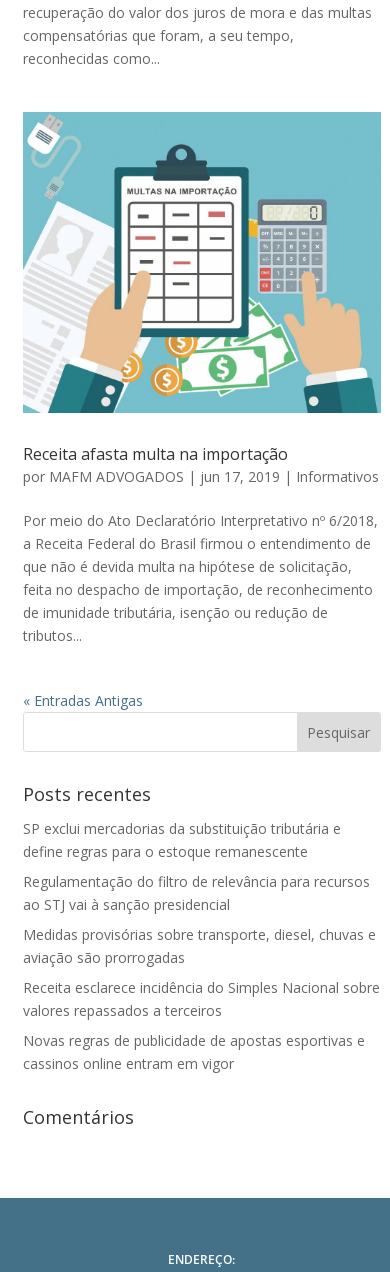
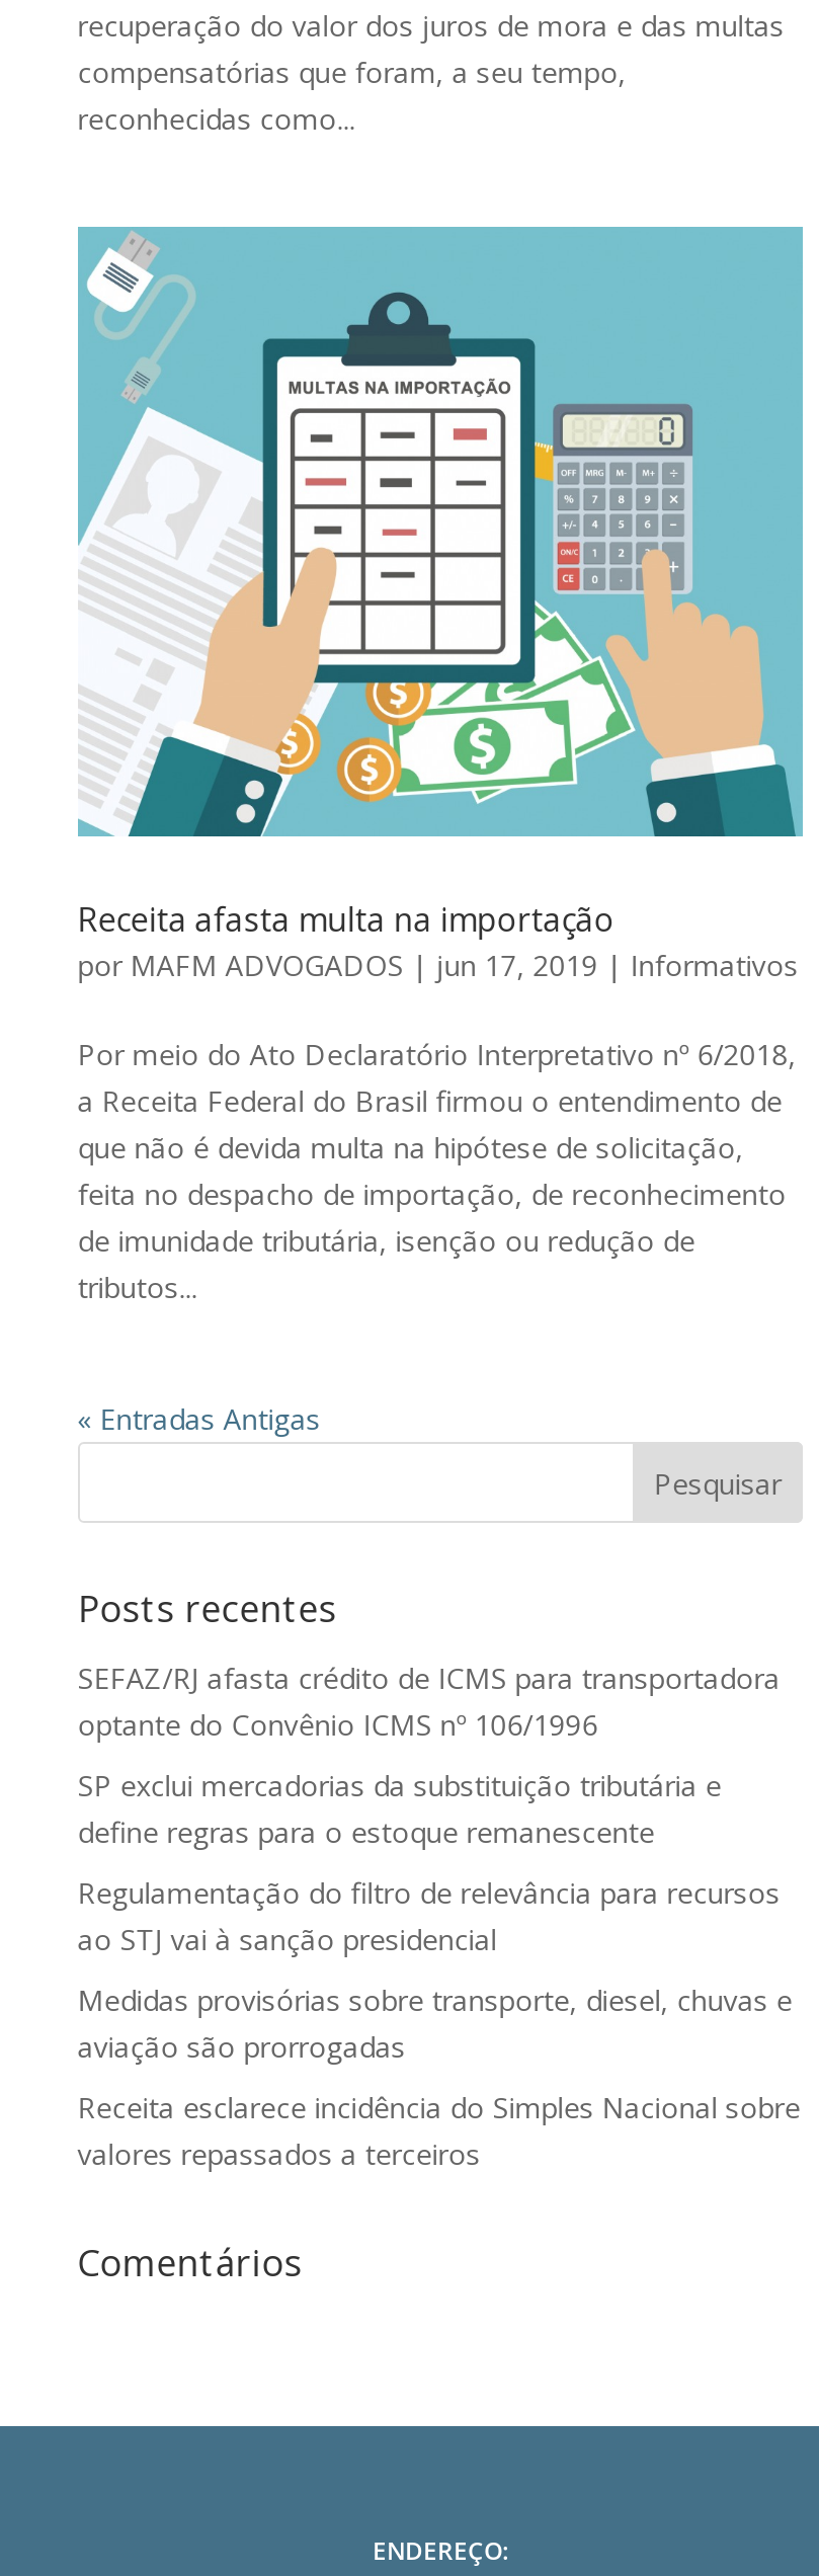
+ SEFAZ/RJ afasta crédito de ICMS para transportadora
+ optante do Convênio ICMS nº 106/1996

moved down: SP exclui mercadorias da substituição tributária e | define regras para o estoque remanescente | Regulamentação do filtro de relevância para recursos | ao STJ vai à sanção presidencial | Medidas provisórias sobre transporte, diesel, chuvas e | aviação são prorrogadas | Receita esclarece incidência do Simples Nacional sobre | valores repassados a terceiros

- Novas regras de publicidade de apostas esportivas e
- cassinos online entram em vigor
